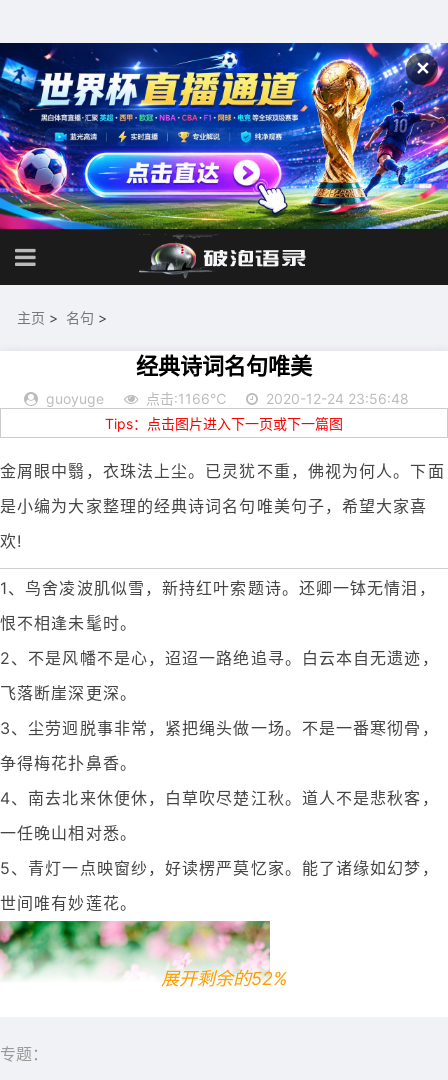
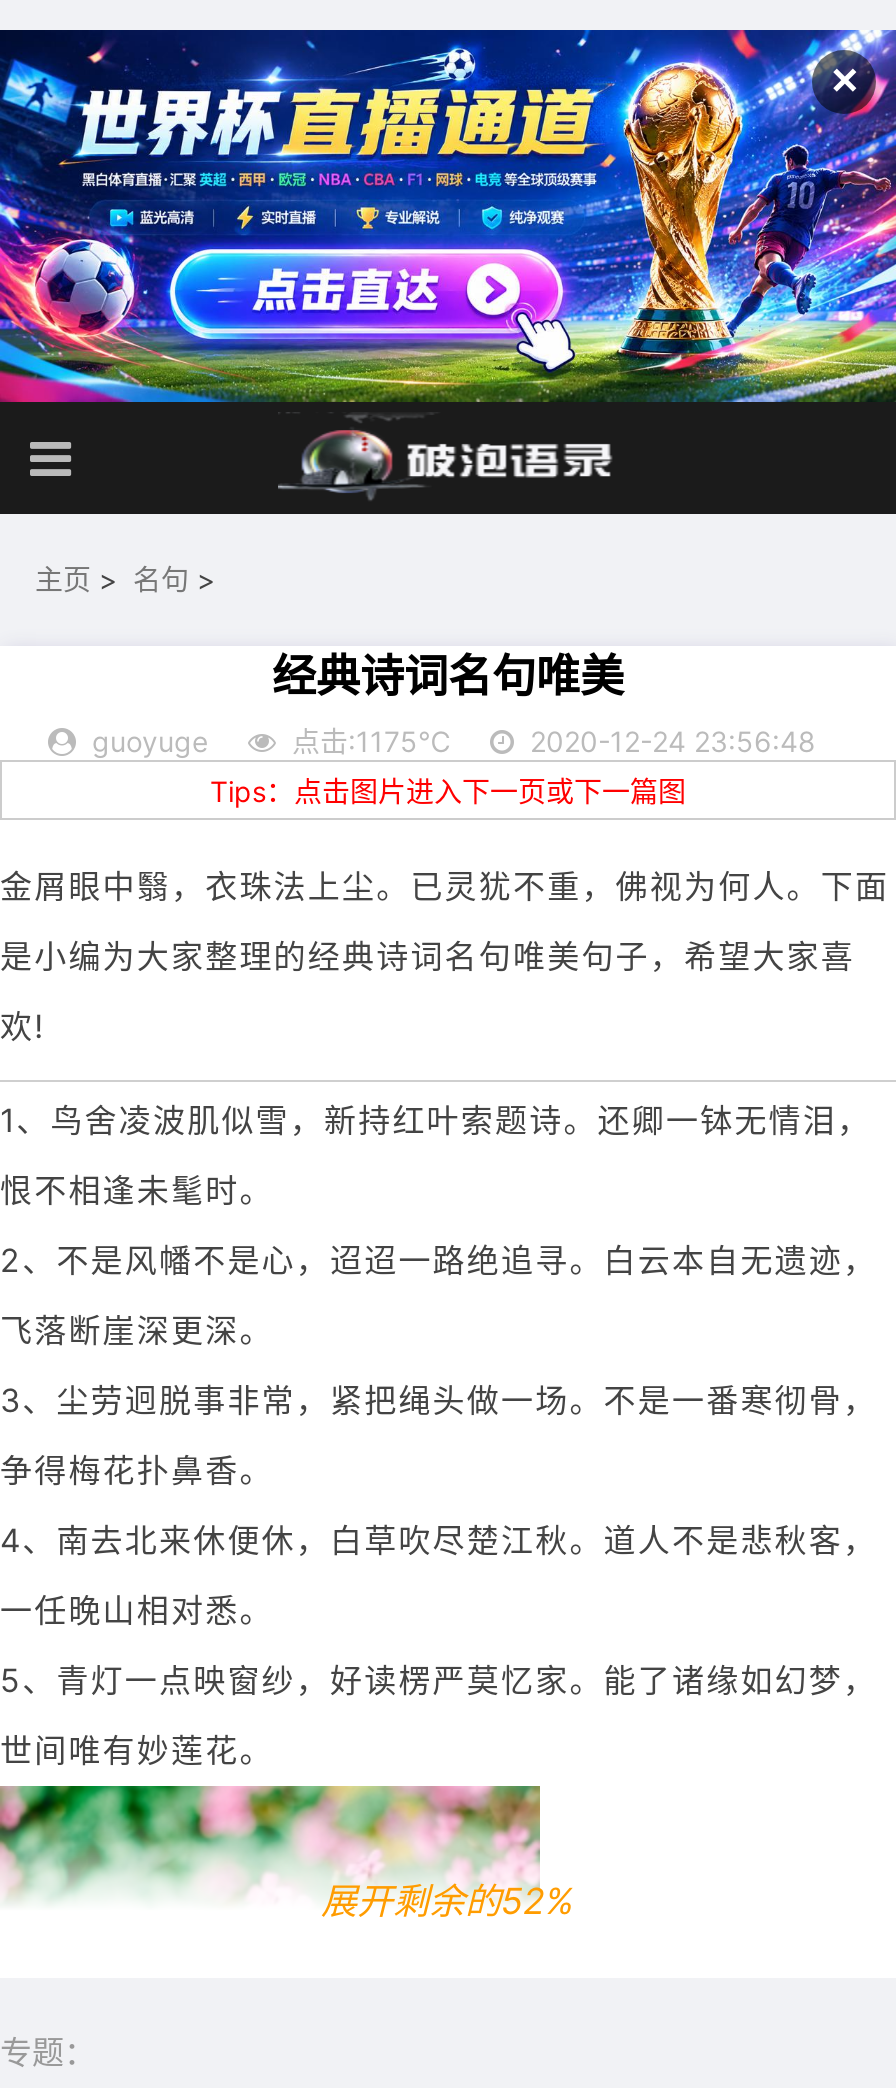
- 点击:1166℃
+ 点击:1175℃
